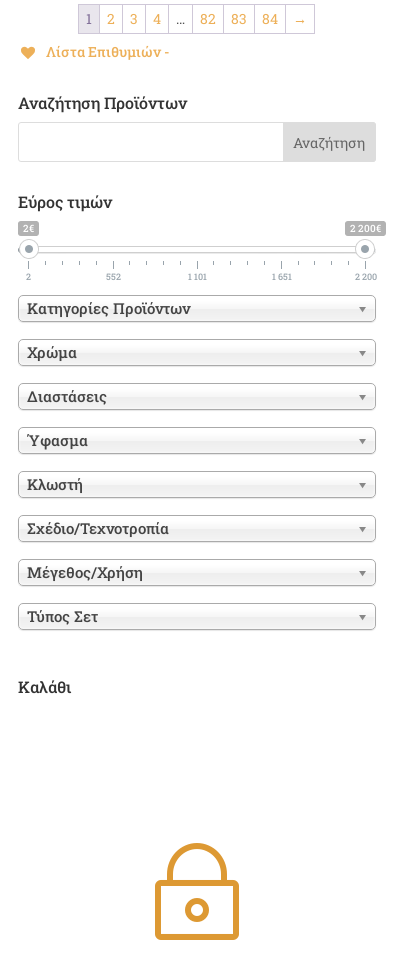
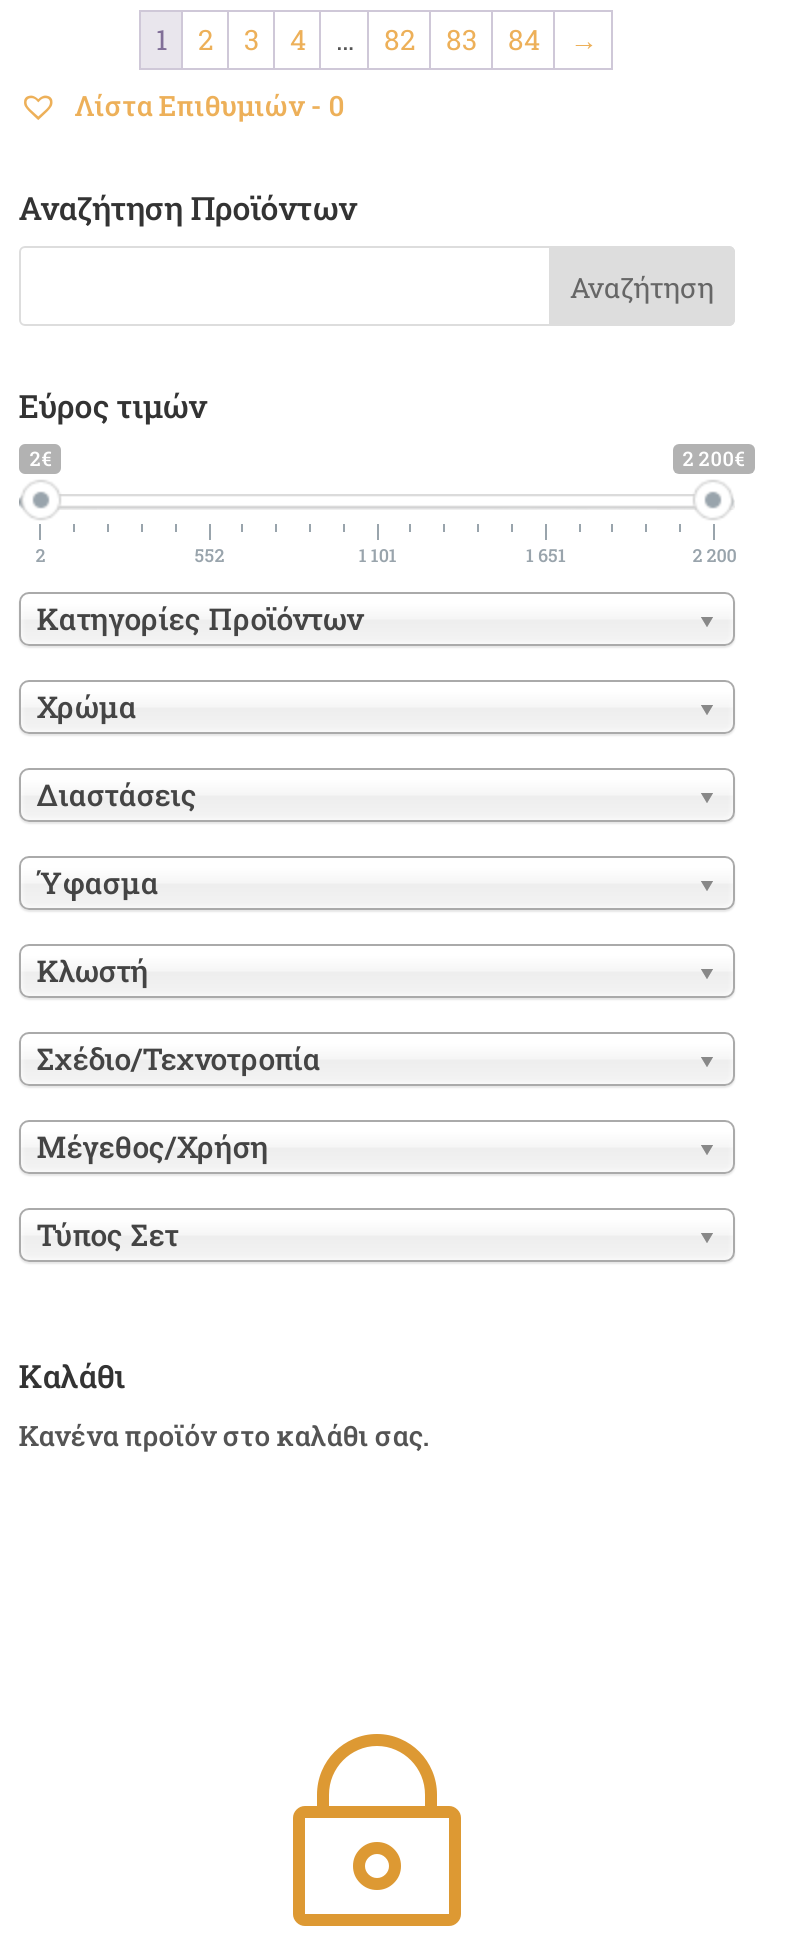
- Λίστα Επιθυμιών -
+ Λίστα Επιθυμιών - 0

+ Κανένα προϊόν στο καλάθι σας.
